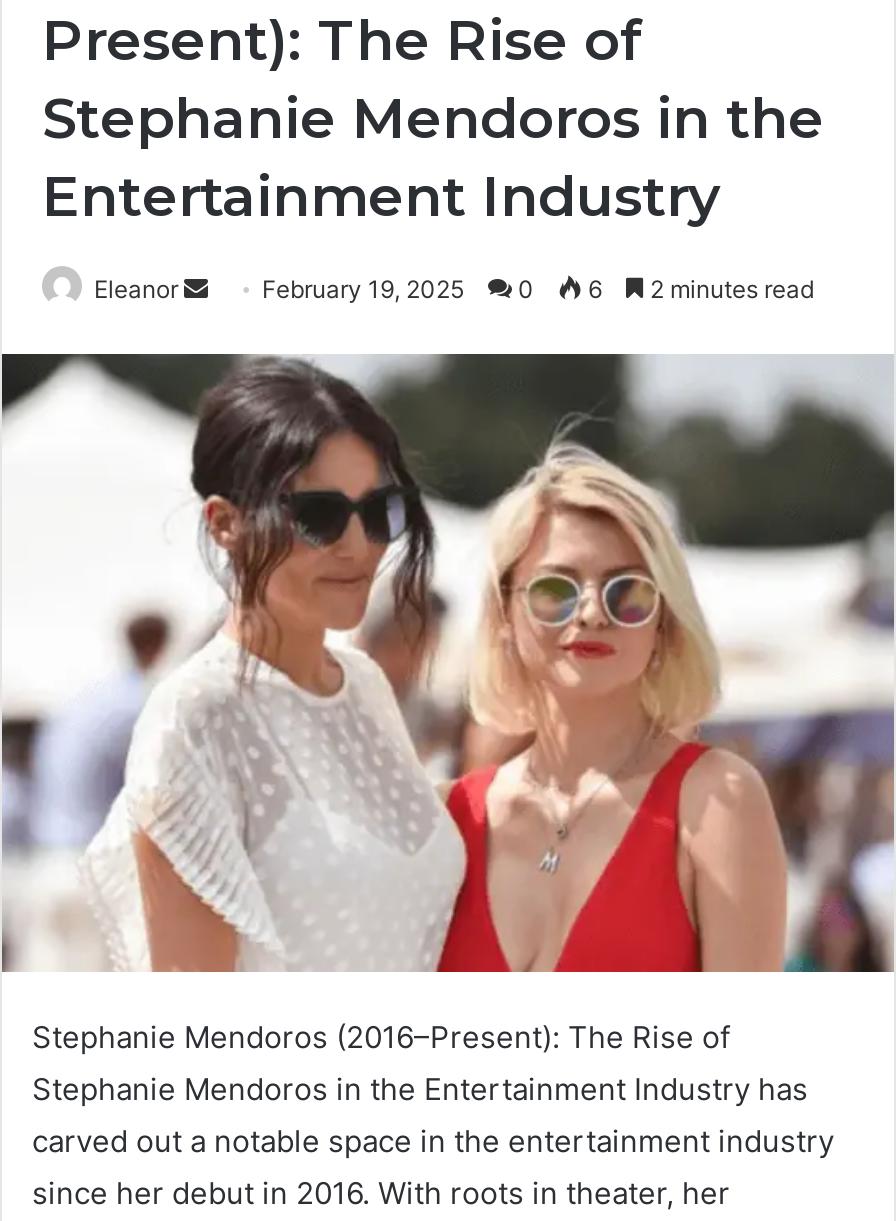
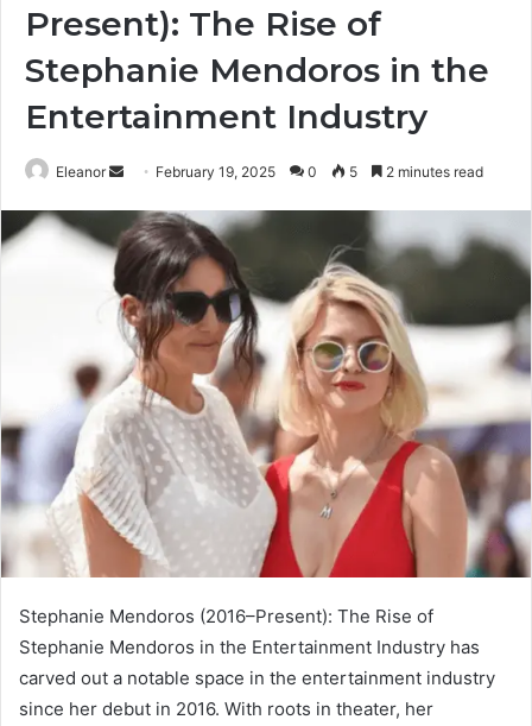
- 6
+ 5
